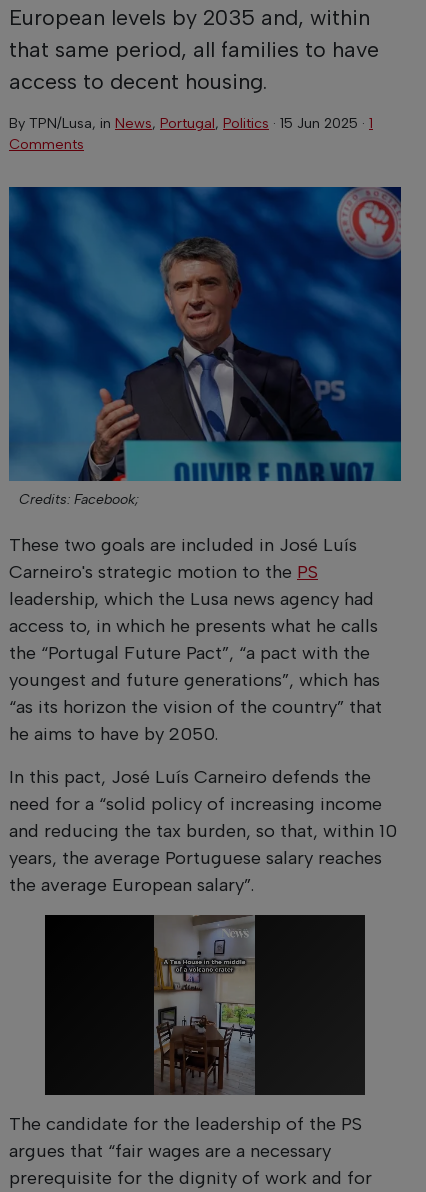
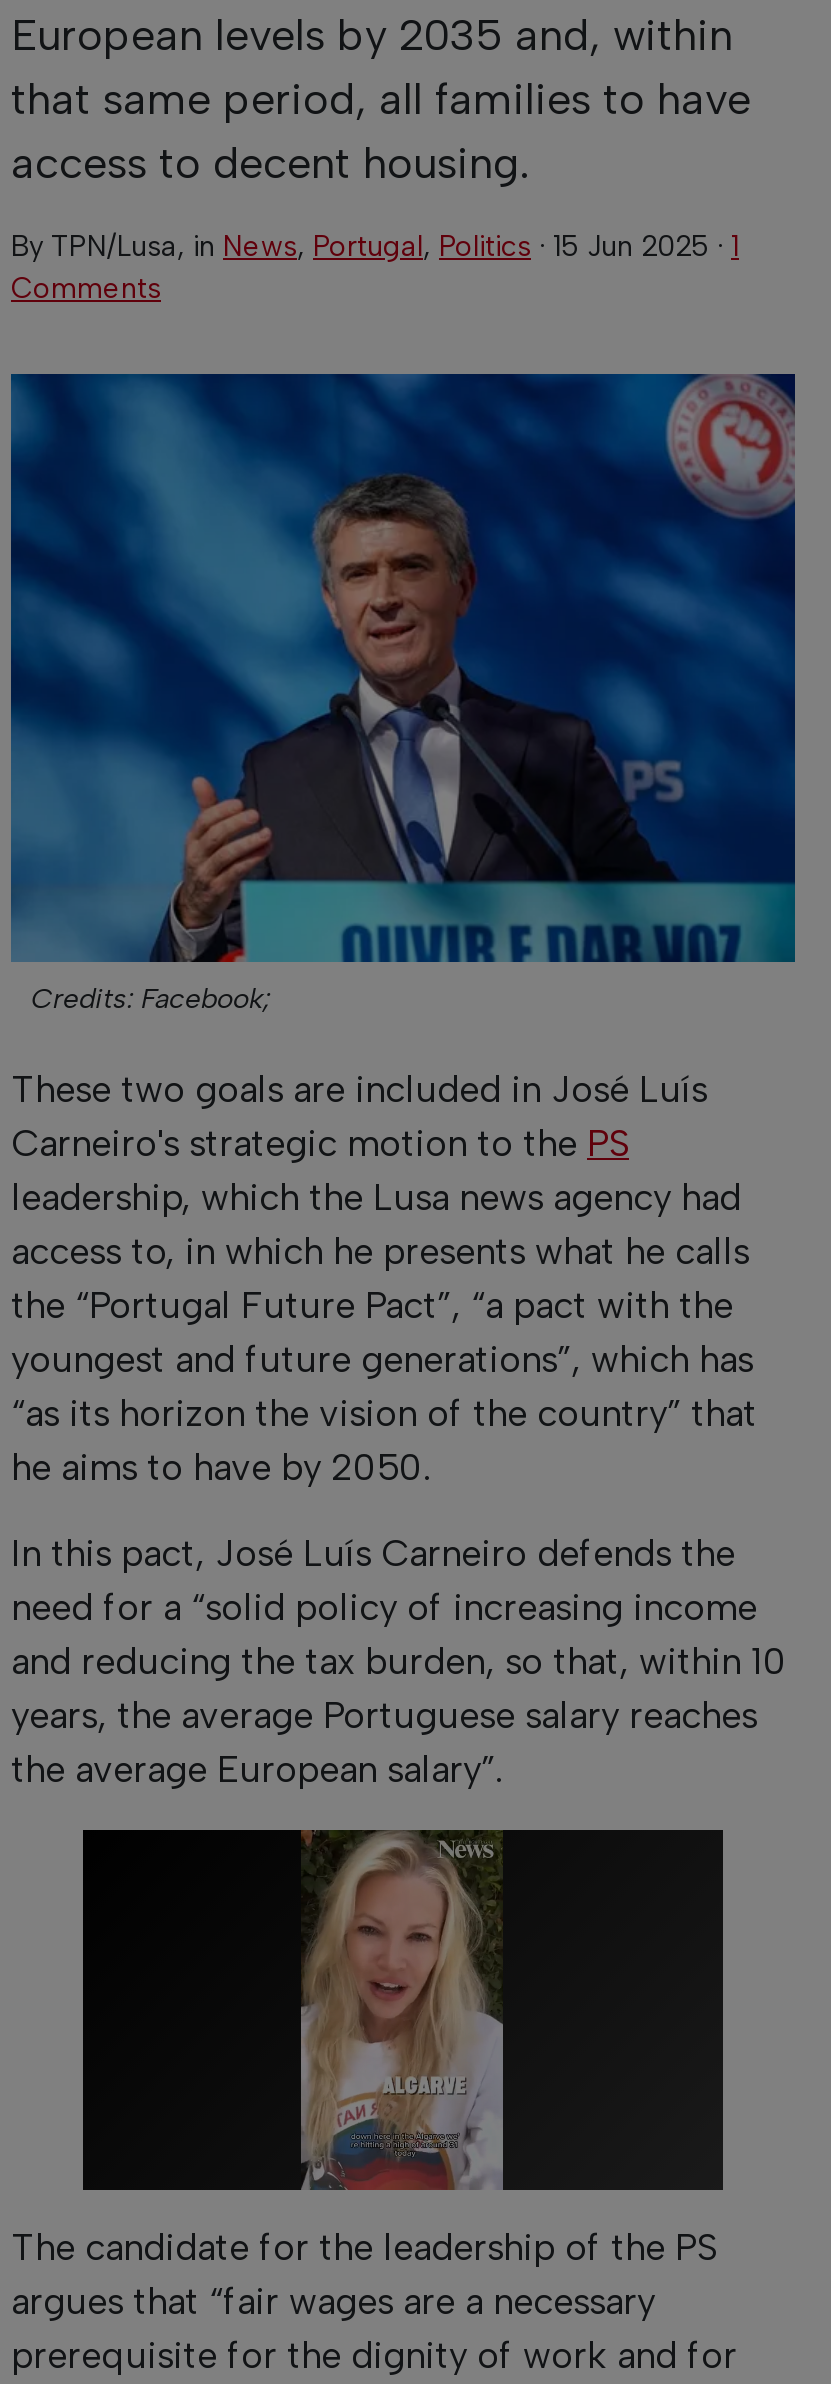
- [image]
+ [image]
